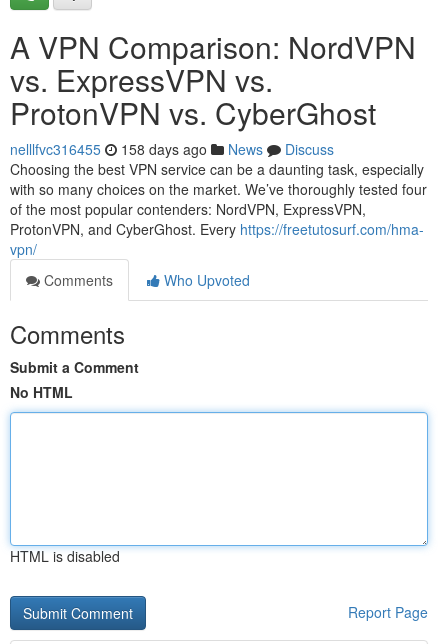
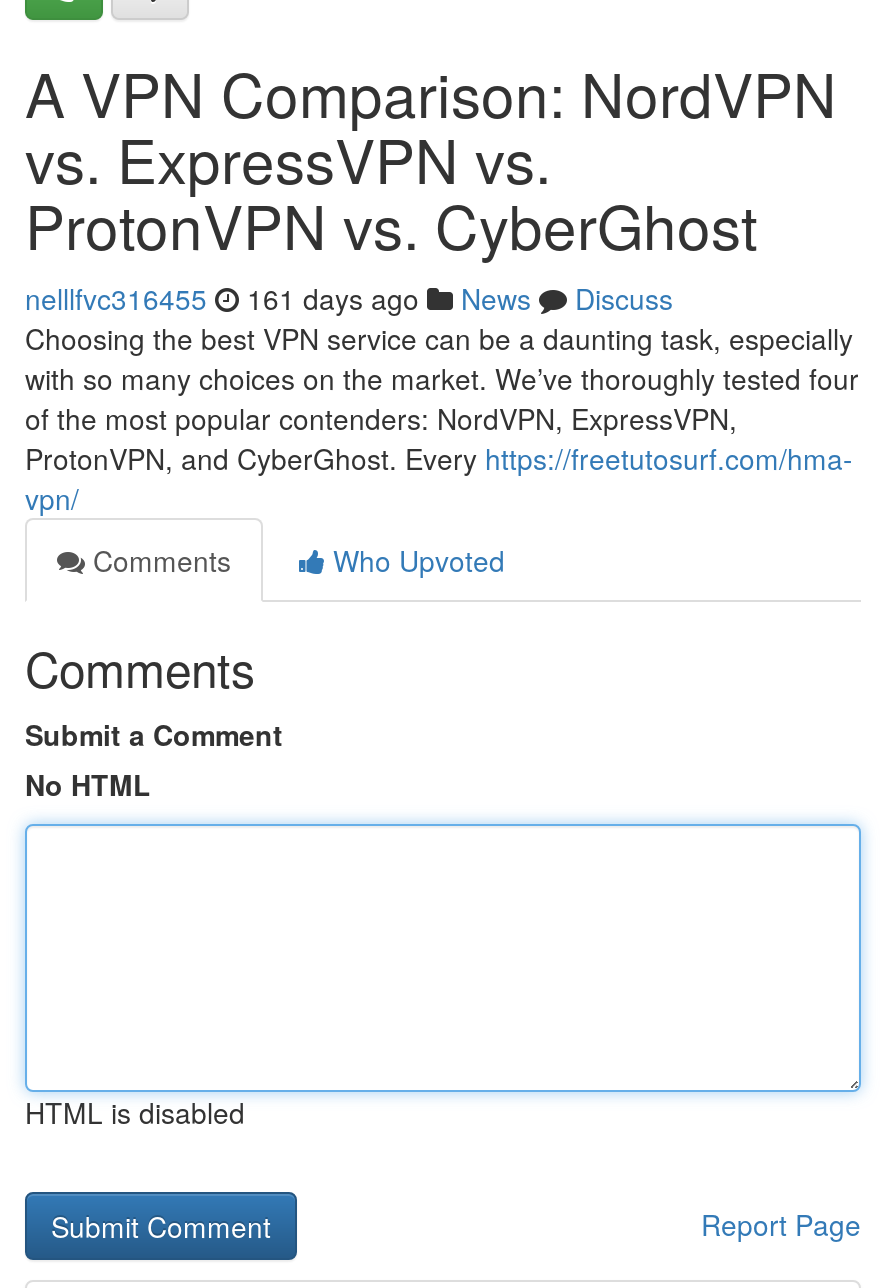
- nelllfvc316455 158 days ago News Discuss
+ nelllfvc316455 161 days ago News Discuss
